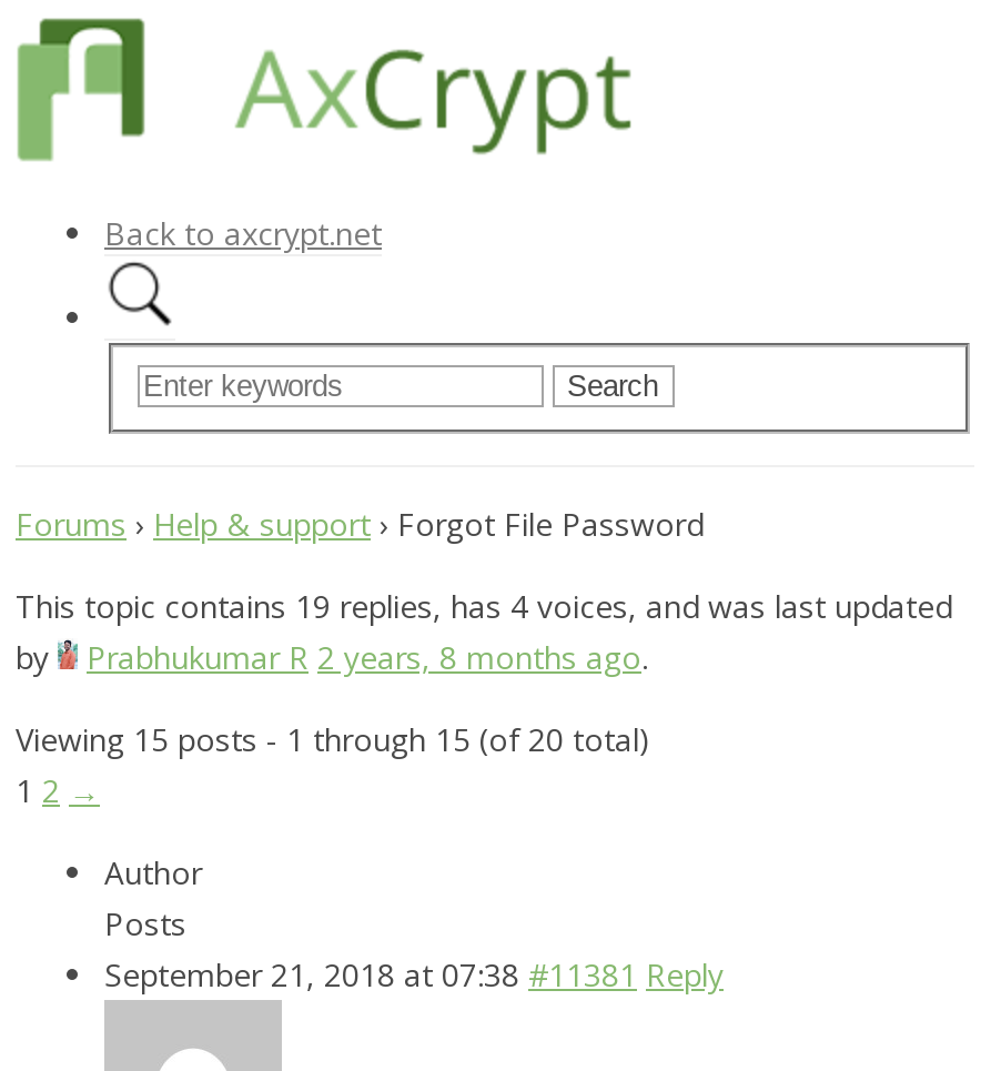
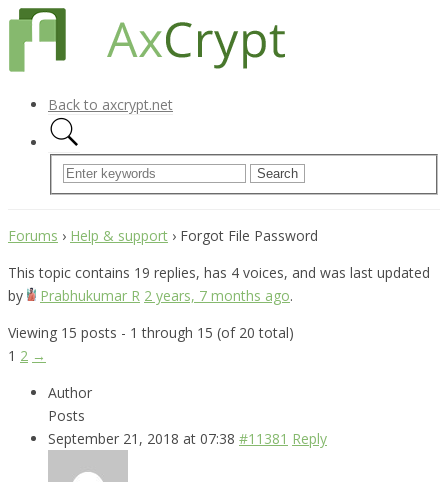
- Prabhukumar R 2 years, 8 months ago.
+ Prabhukumar R 2 years, 7 months ago.
